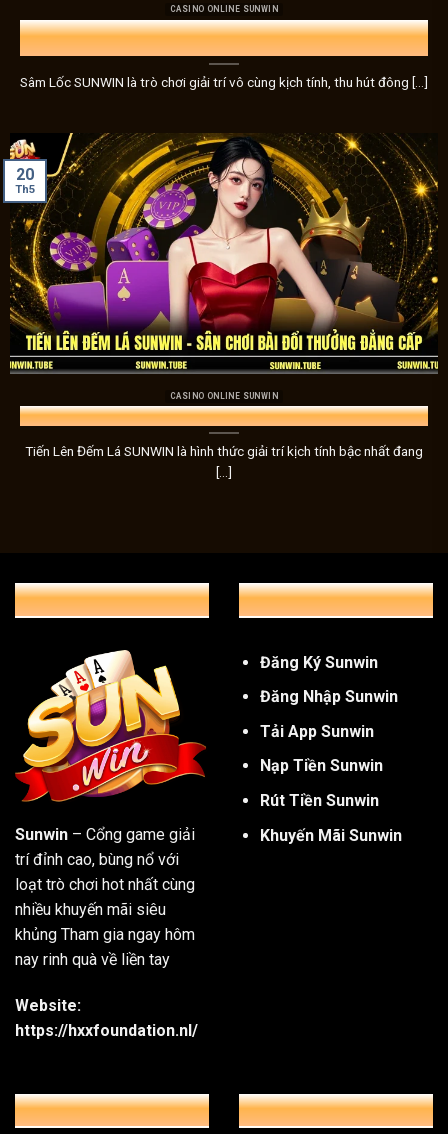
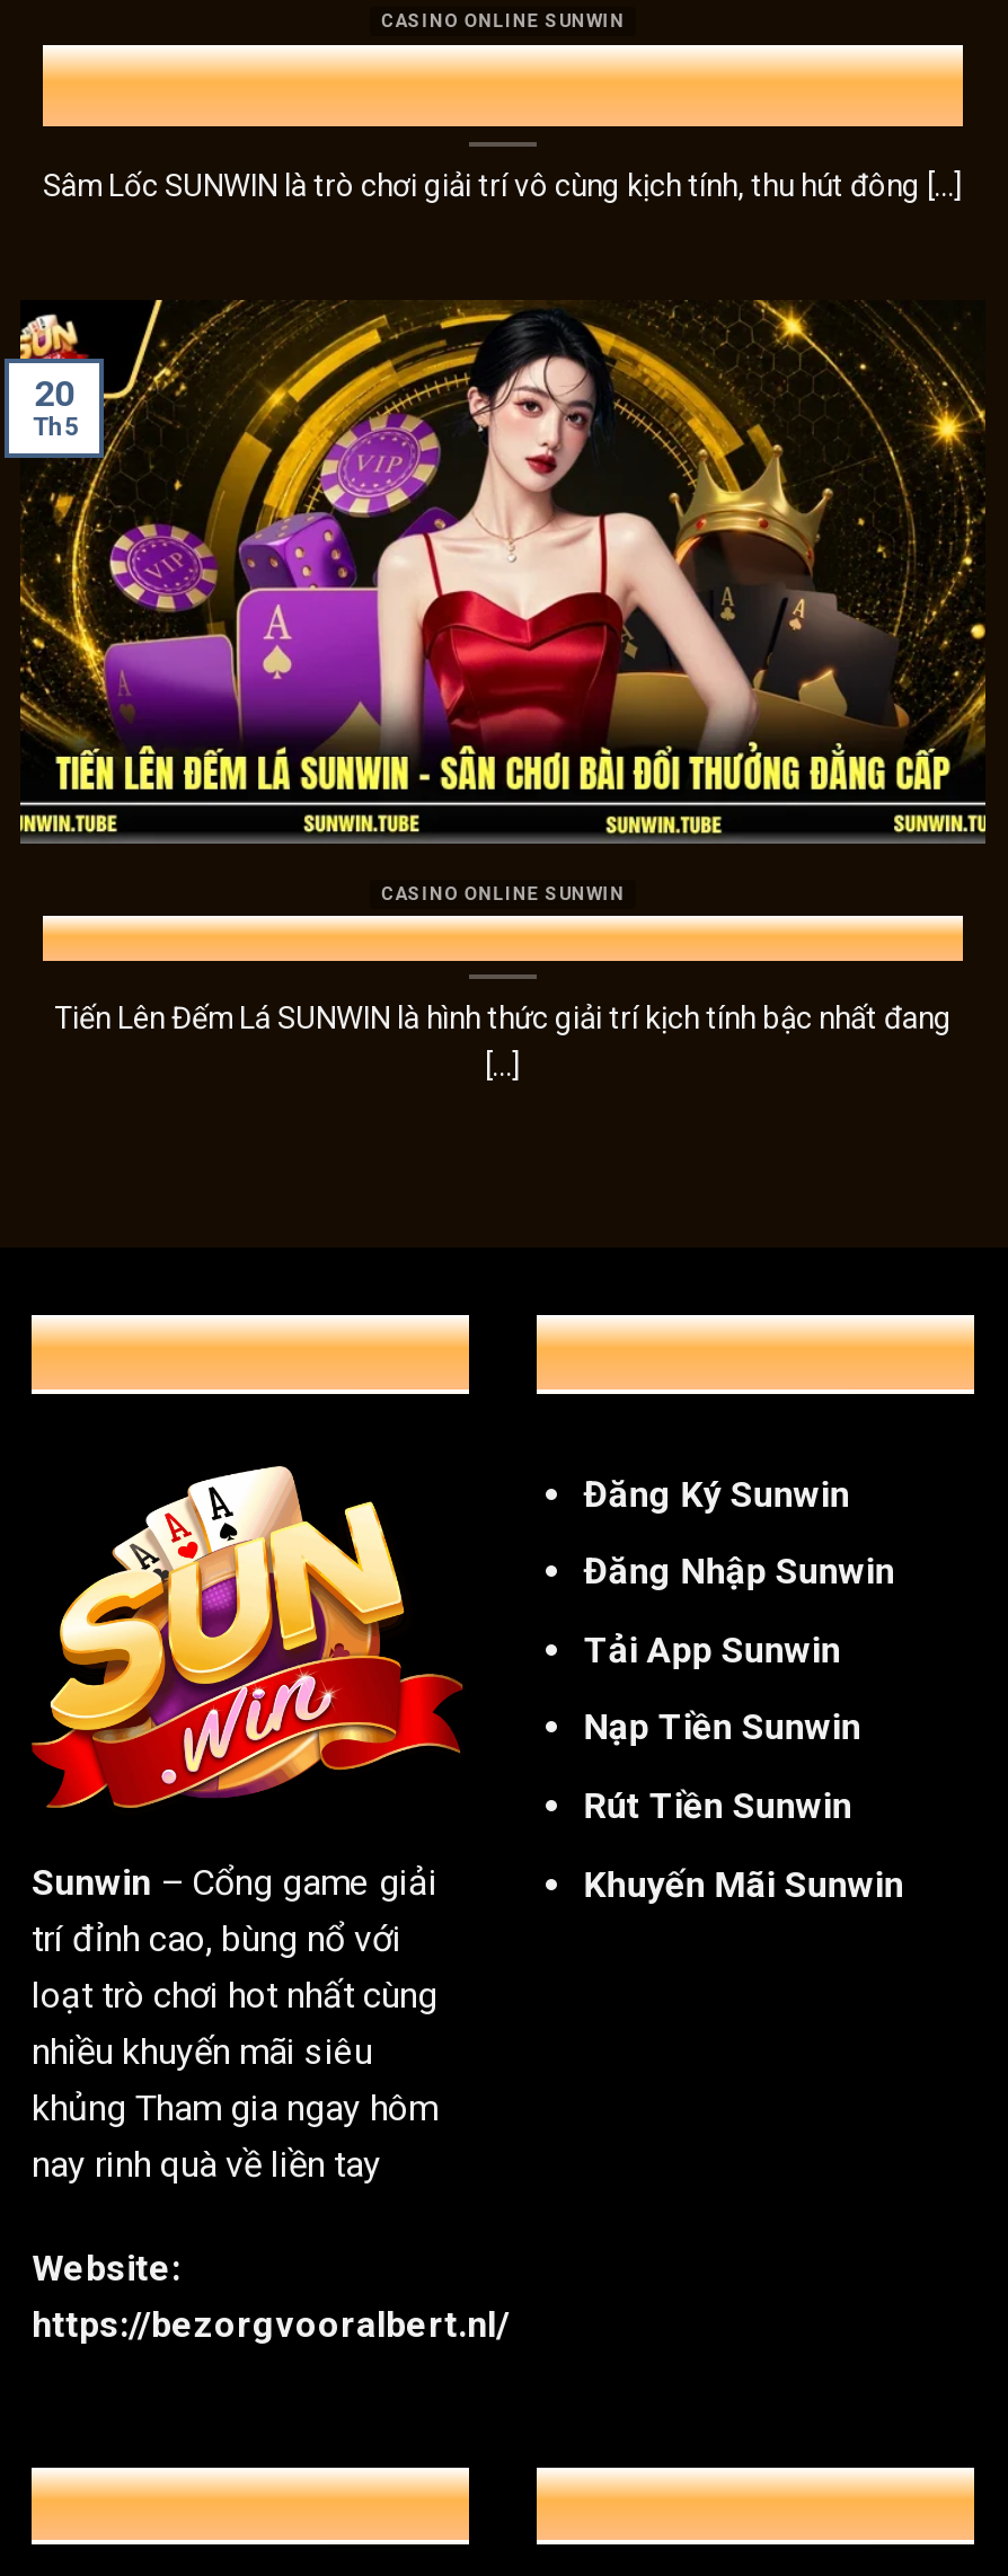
- https://hxxfoundation.nl/
+ https://bezorgvooralbert.nl/
